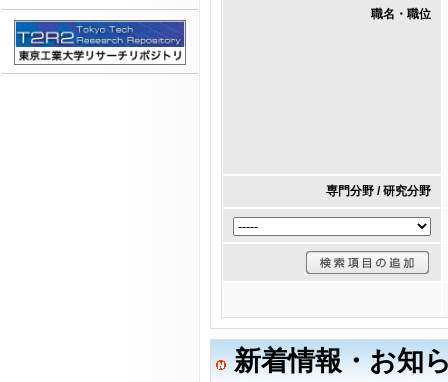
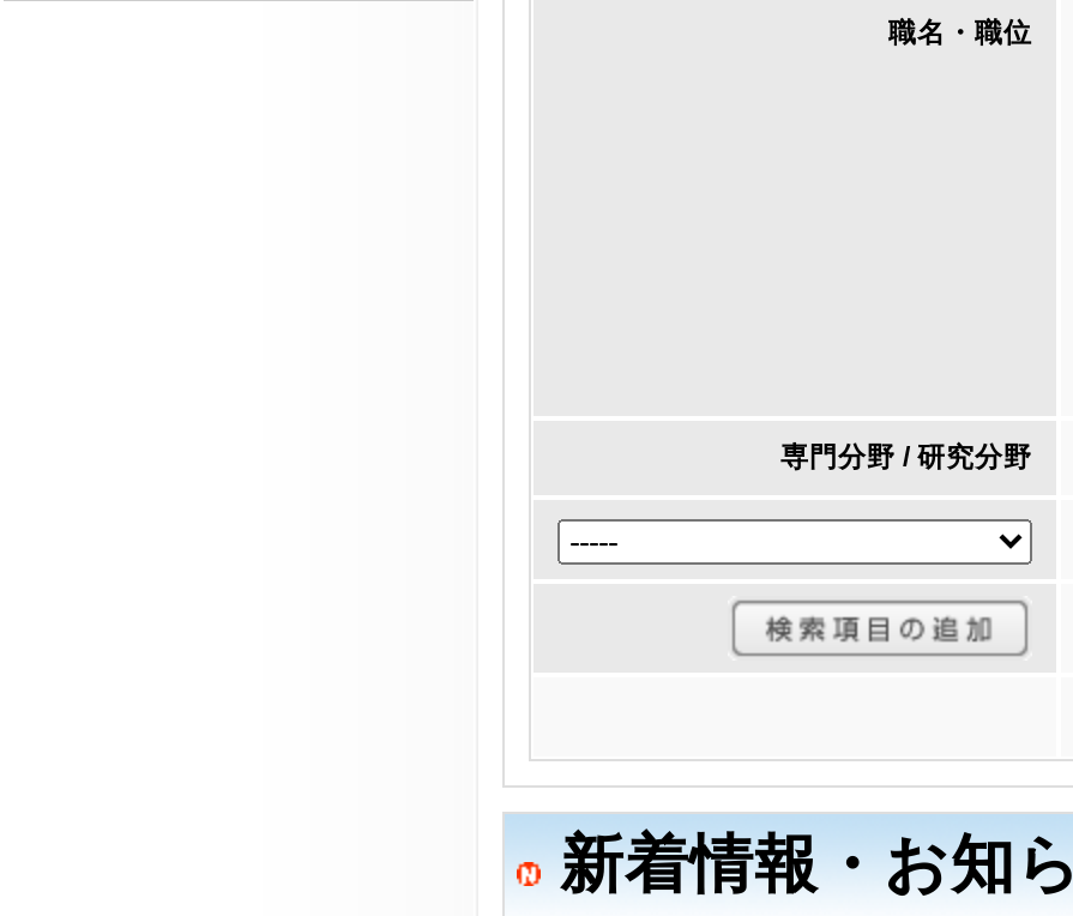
- [image]
